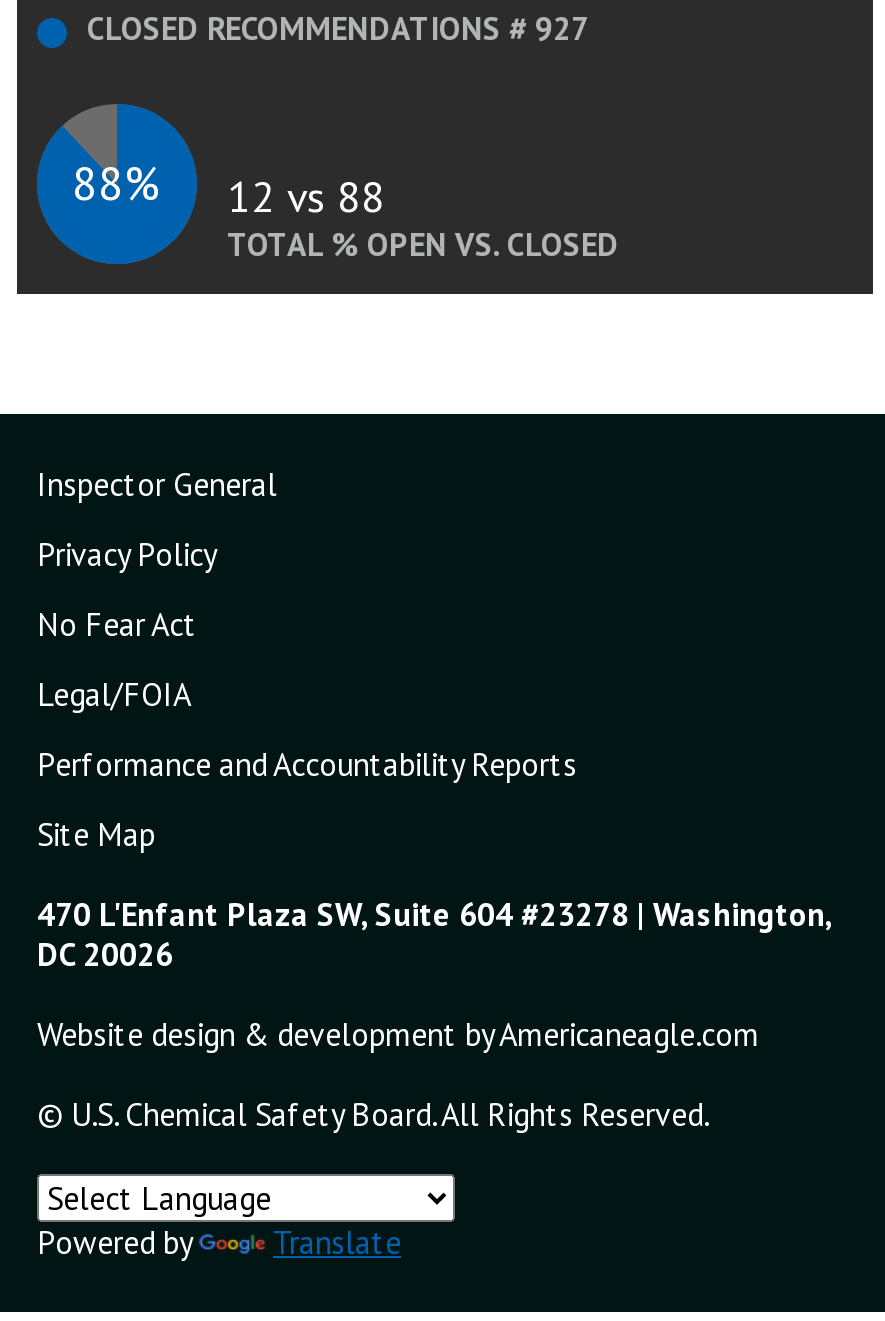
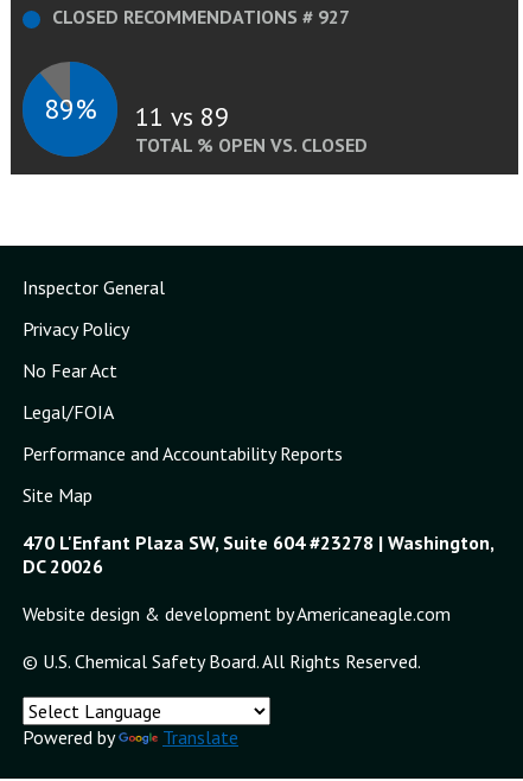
- 88%
+ 89%

- 12 vs 88
+ 11 vs 89
